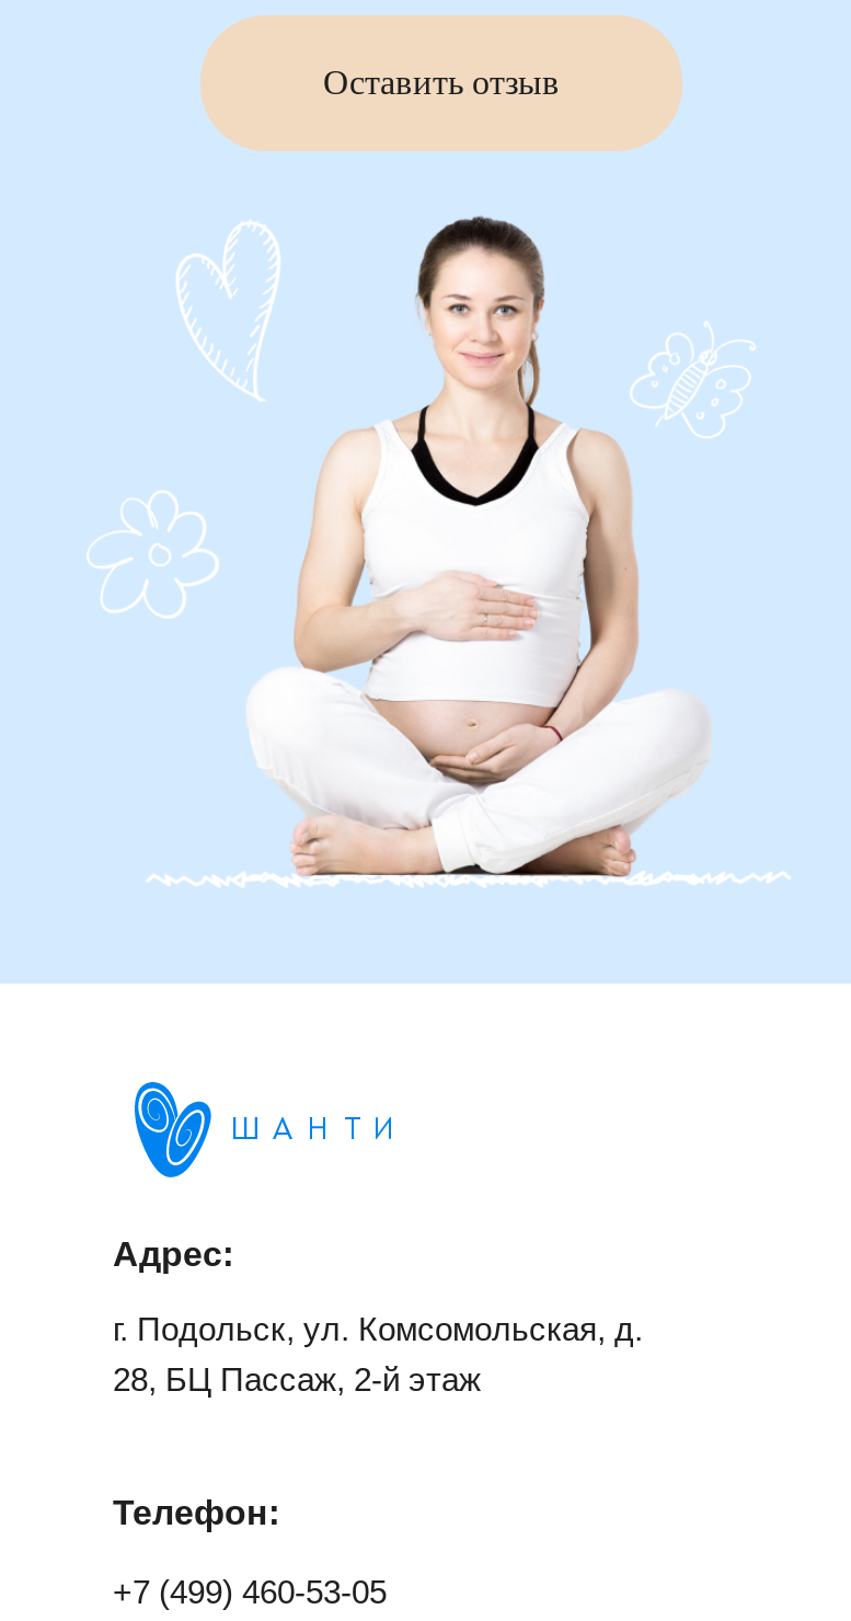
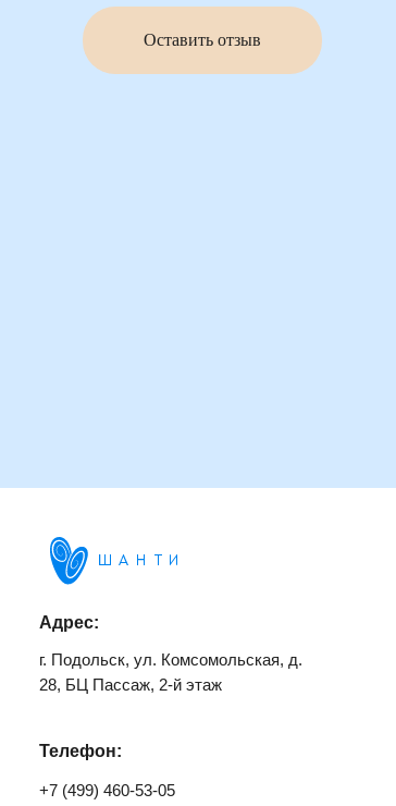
- [image]
